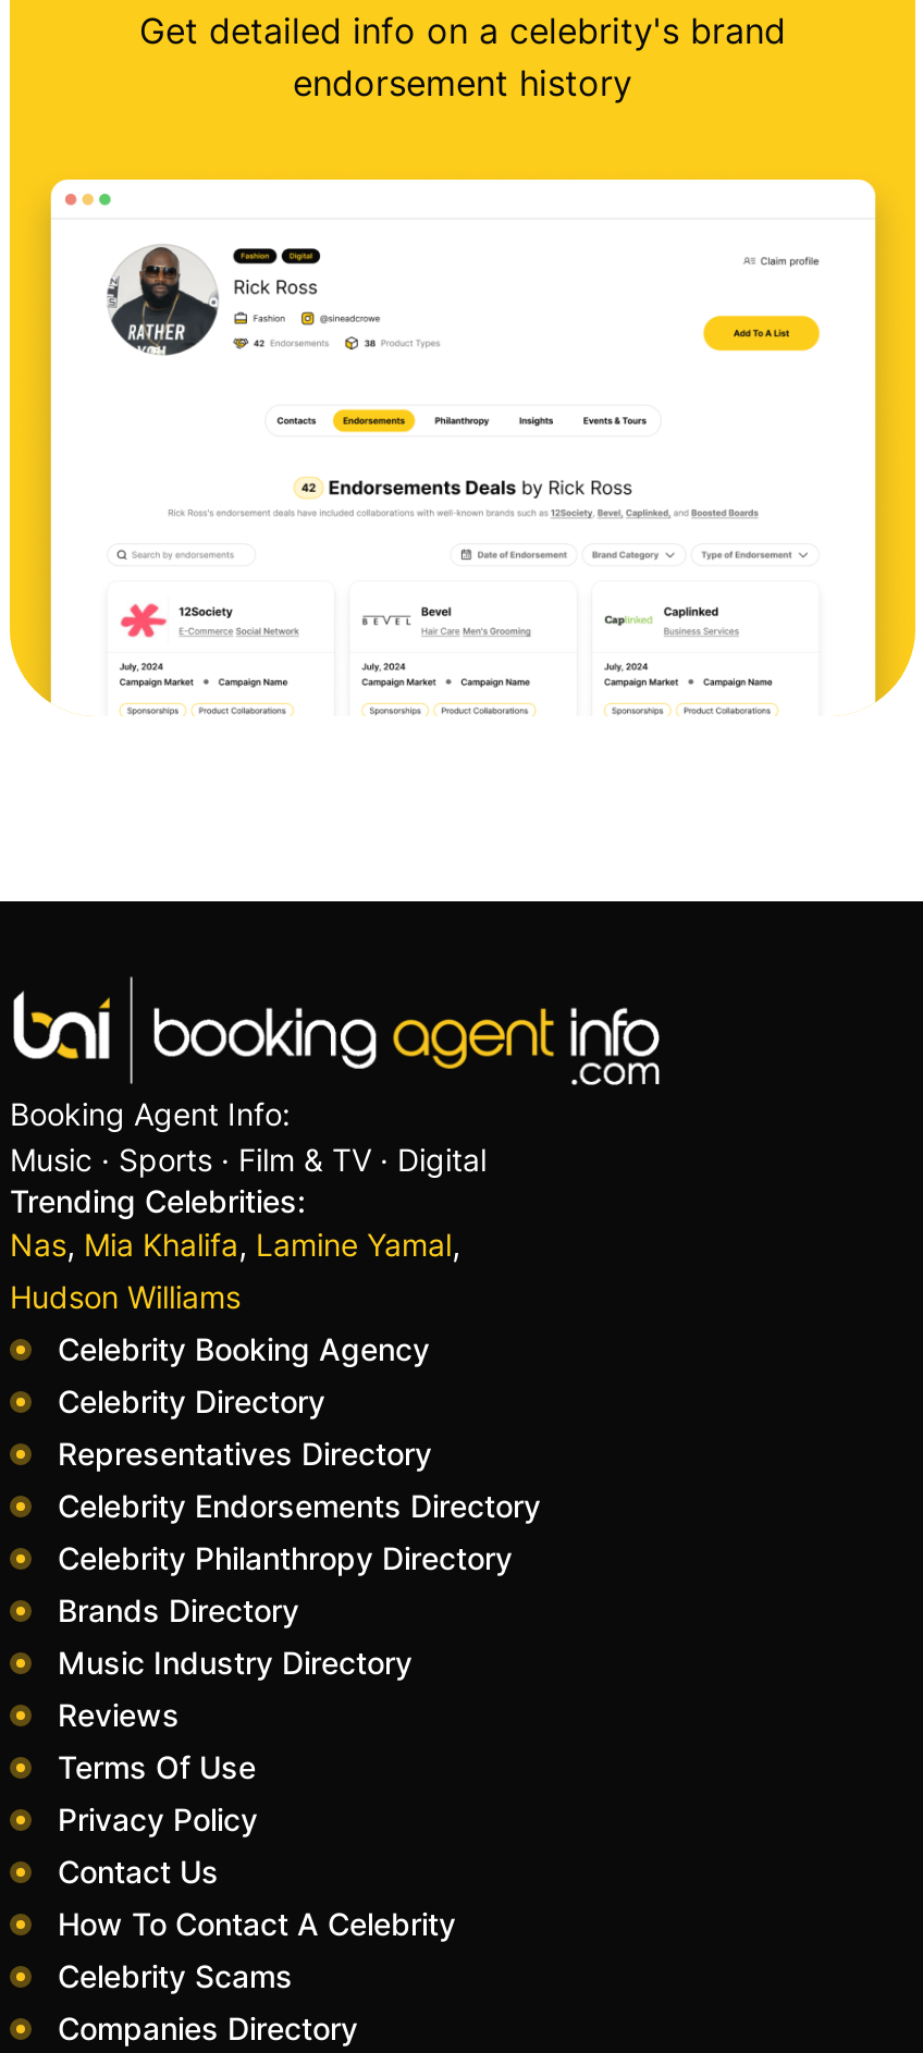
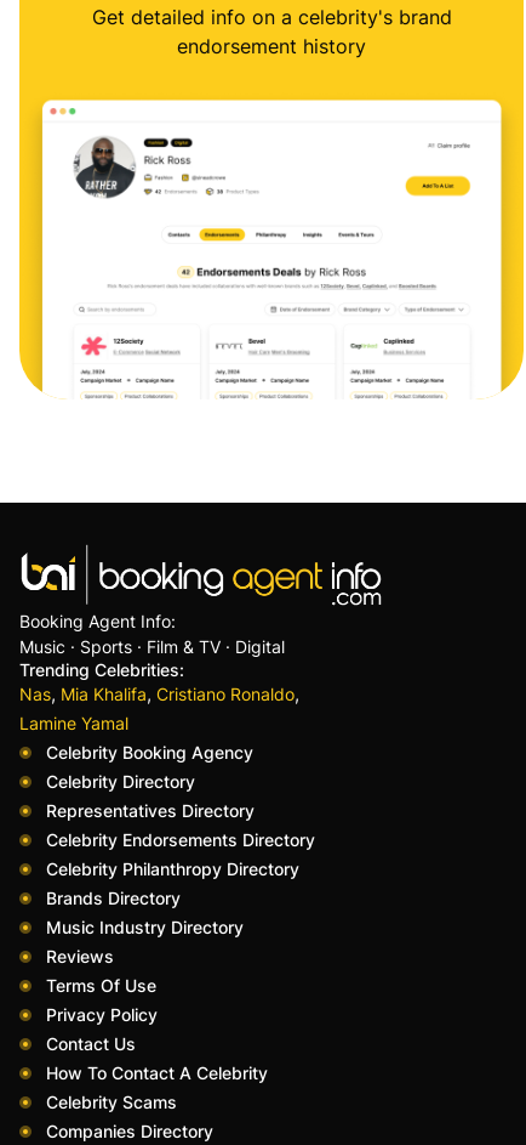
- Nas, Mia Khalifa, Lamine Yamal,
- Hudson Williams
+ Nas, Mia Khalifa, Cristiano Ronaldo,
+ Lamine Yamal
